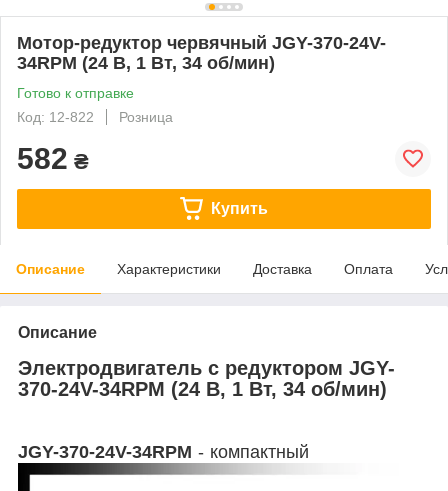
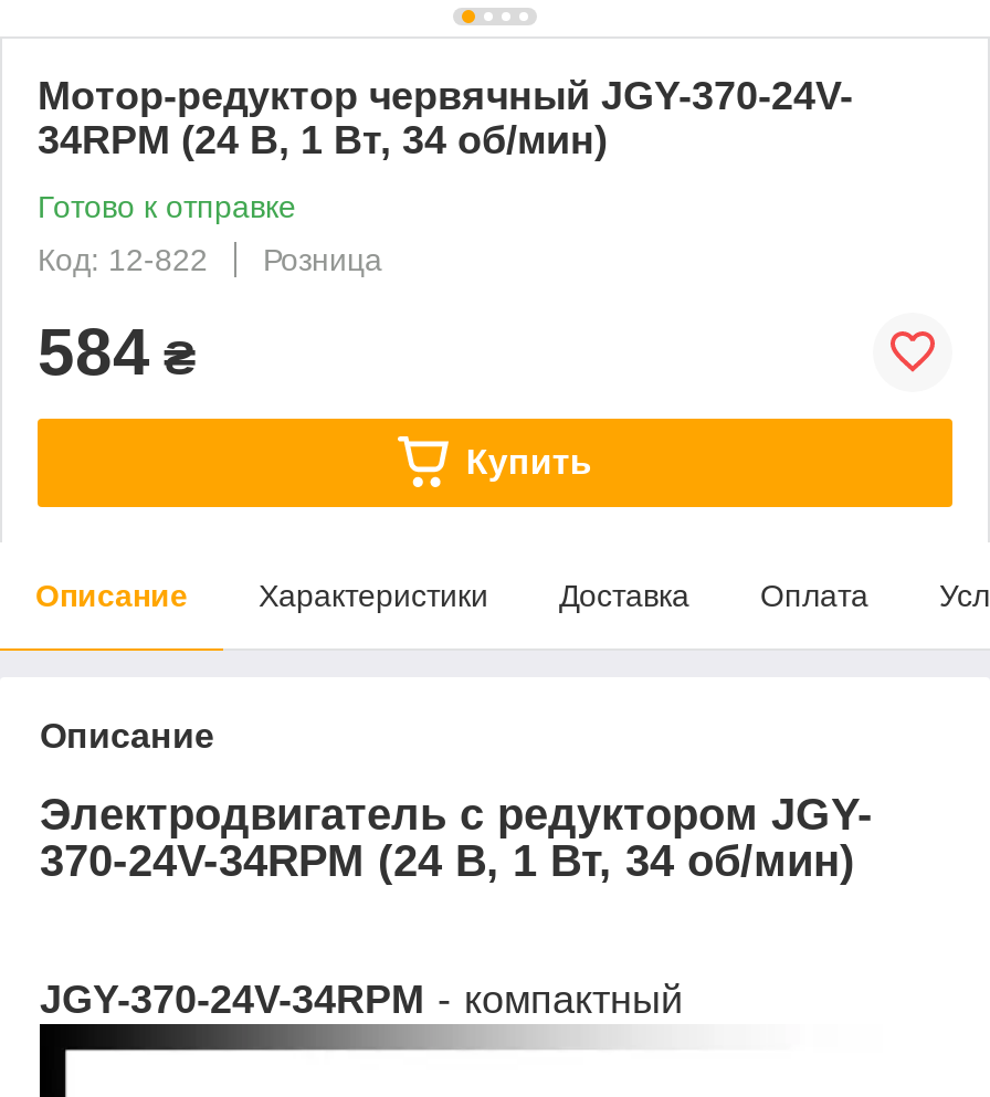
- 582 ₴
+ 584 ₴
